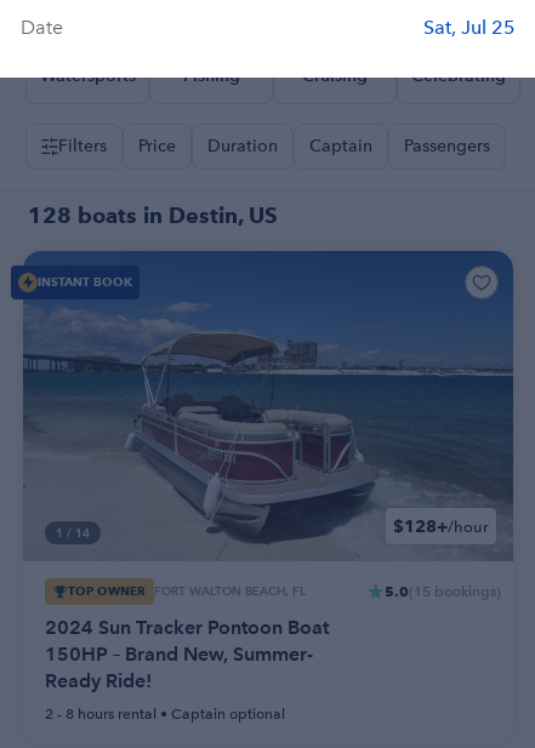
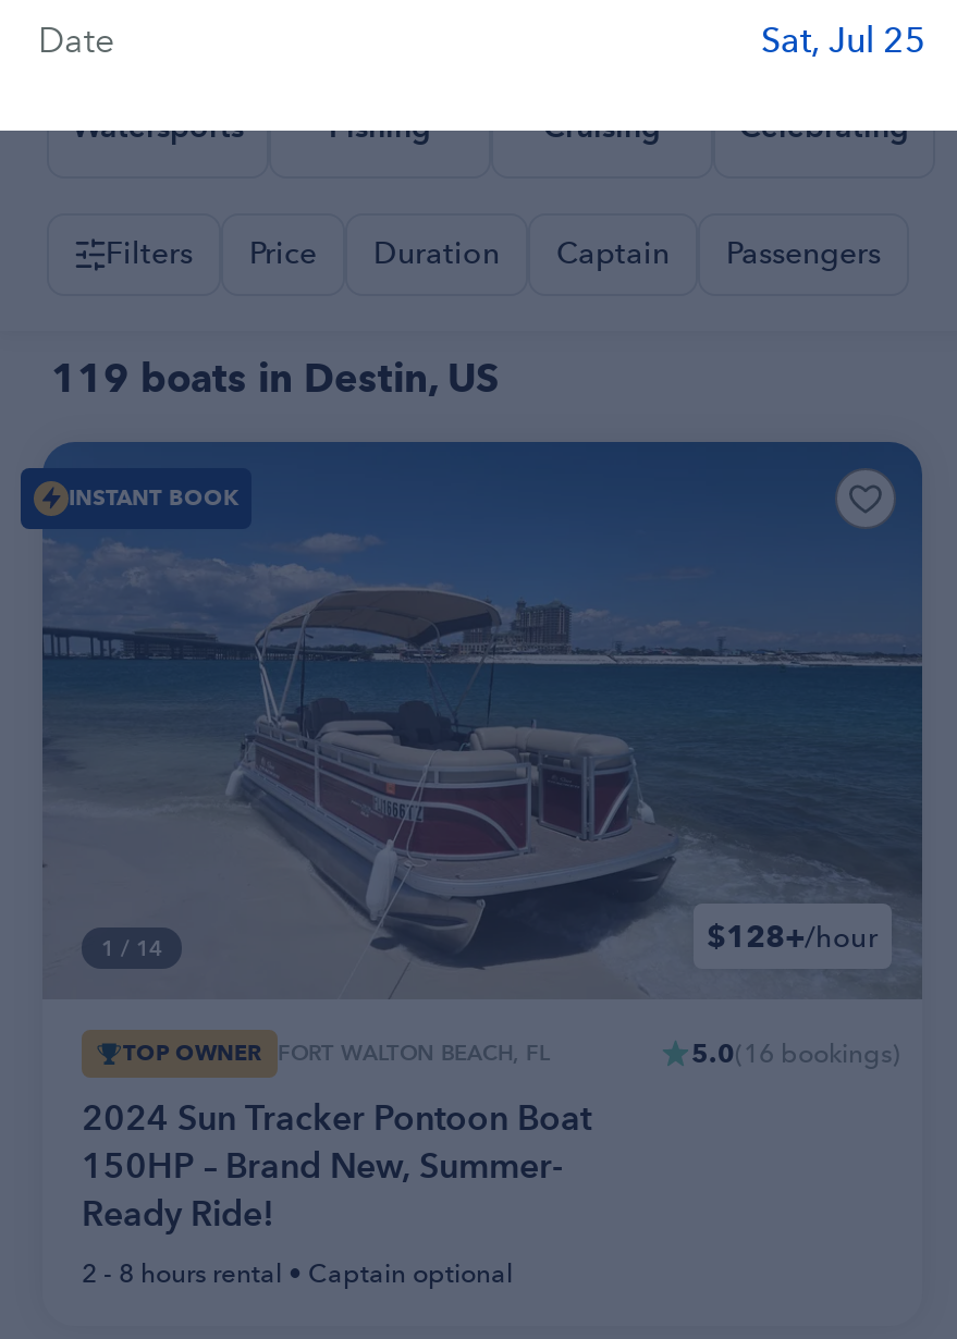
- 128 boats in Destin, US
+ 119 boats in Destin, US

- 5.0 (15 bookings)
+ 5.0 (16 bookings)
